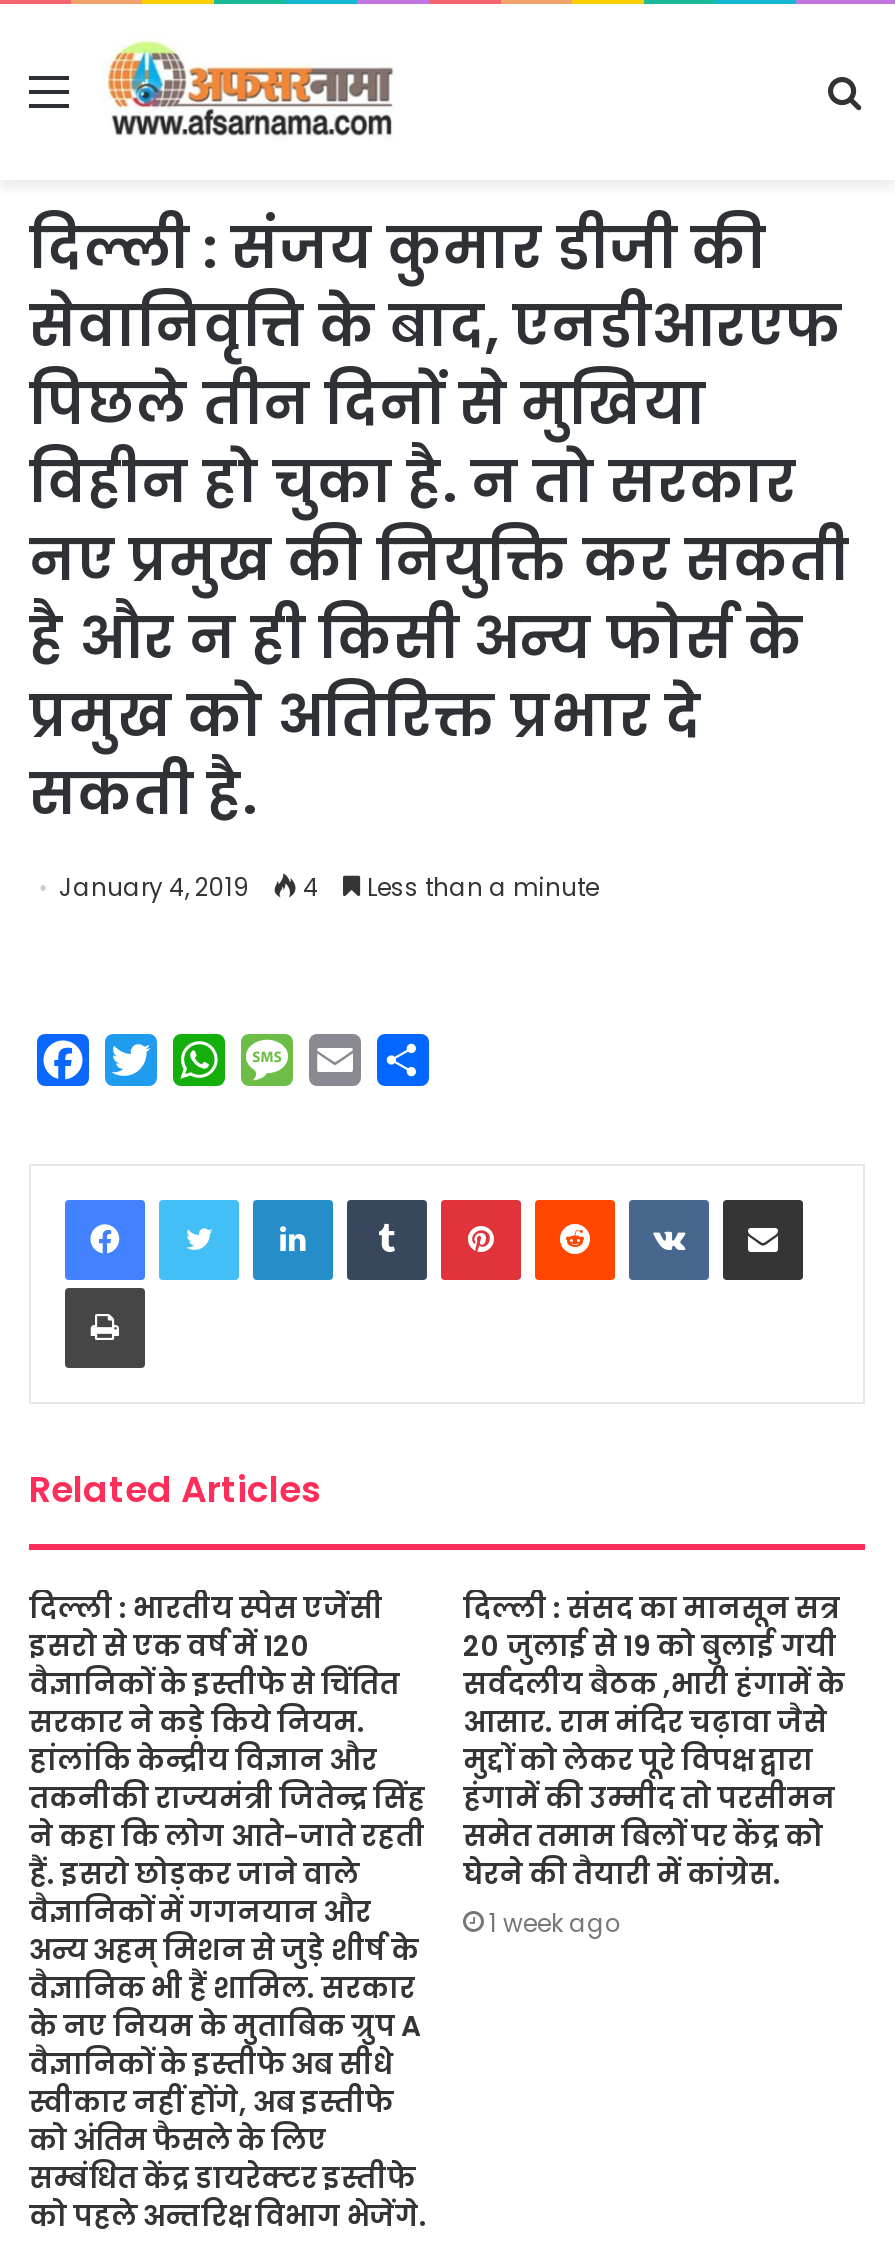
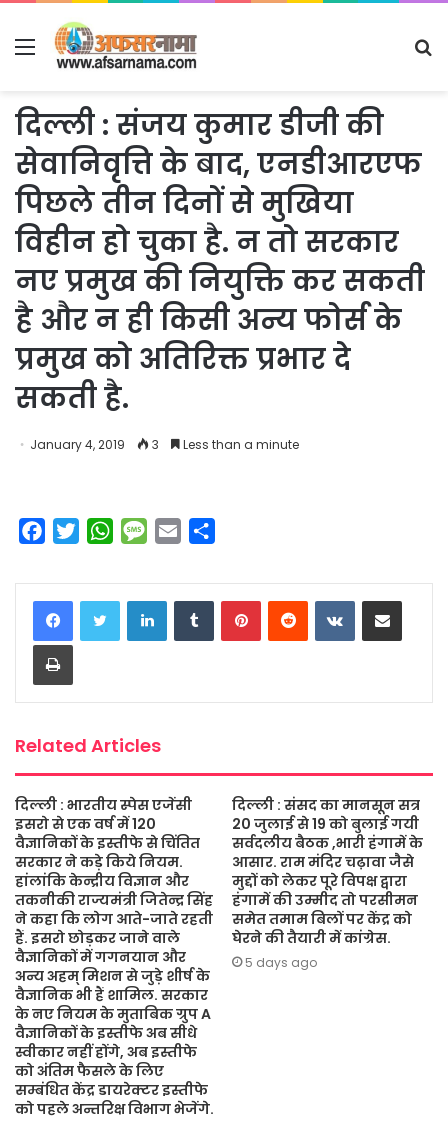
- January 4, 2019 4 Less than a minute
+ January 4, 2019 3 Less than a minute

- 1 week ago
+ 5 days ago
